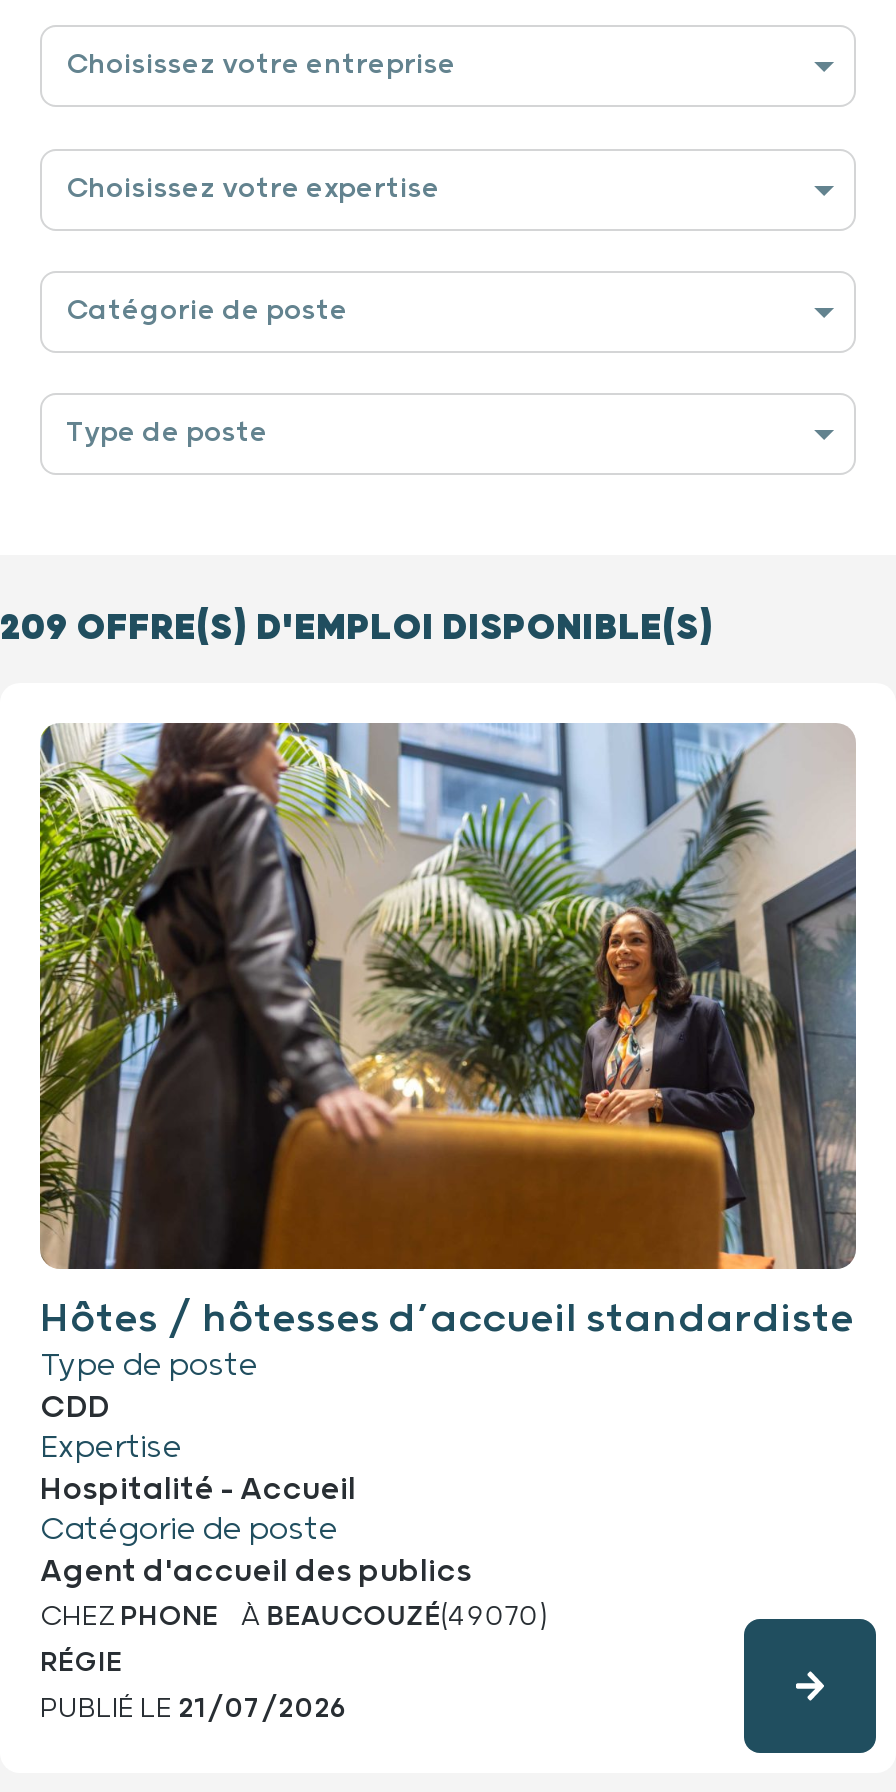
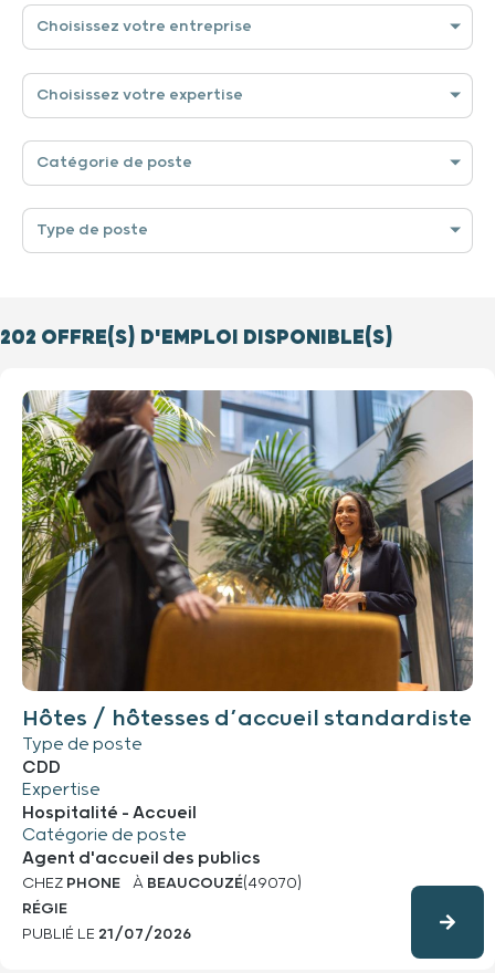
- 209 OFFRE(S) D'EMPLOI DISPONIBLE(S)
+ 202 OFFRE(S) D'EMPLOI DISPONIBLE(S)
